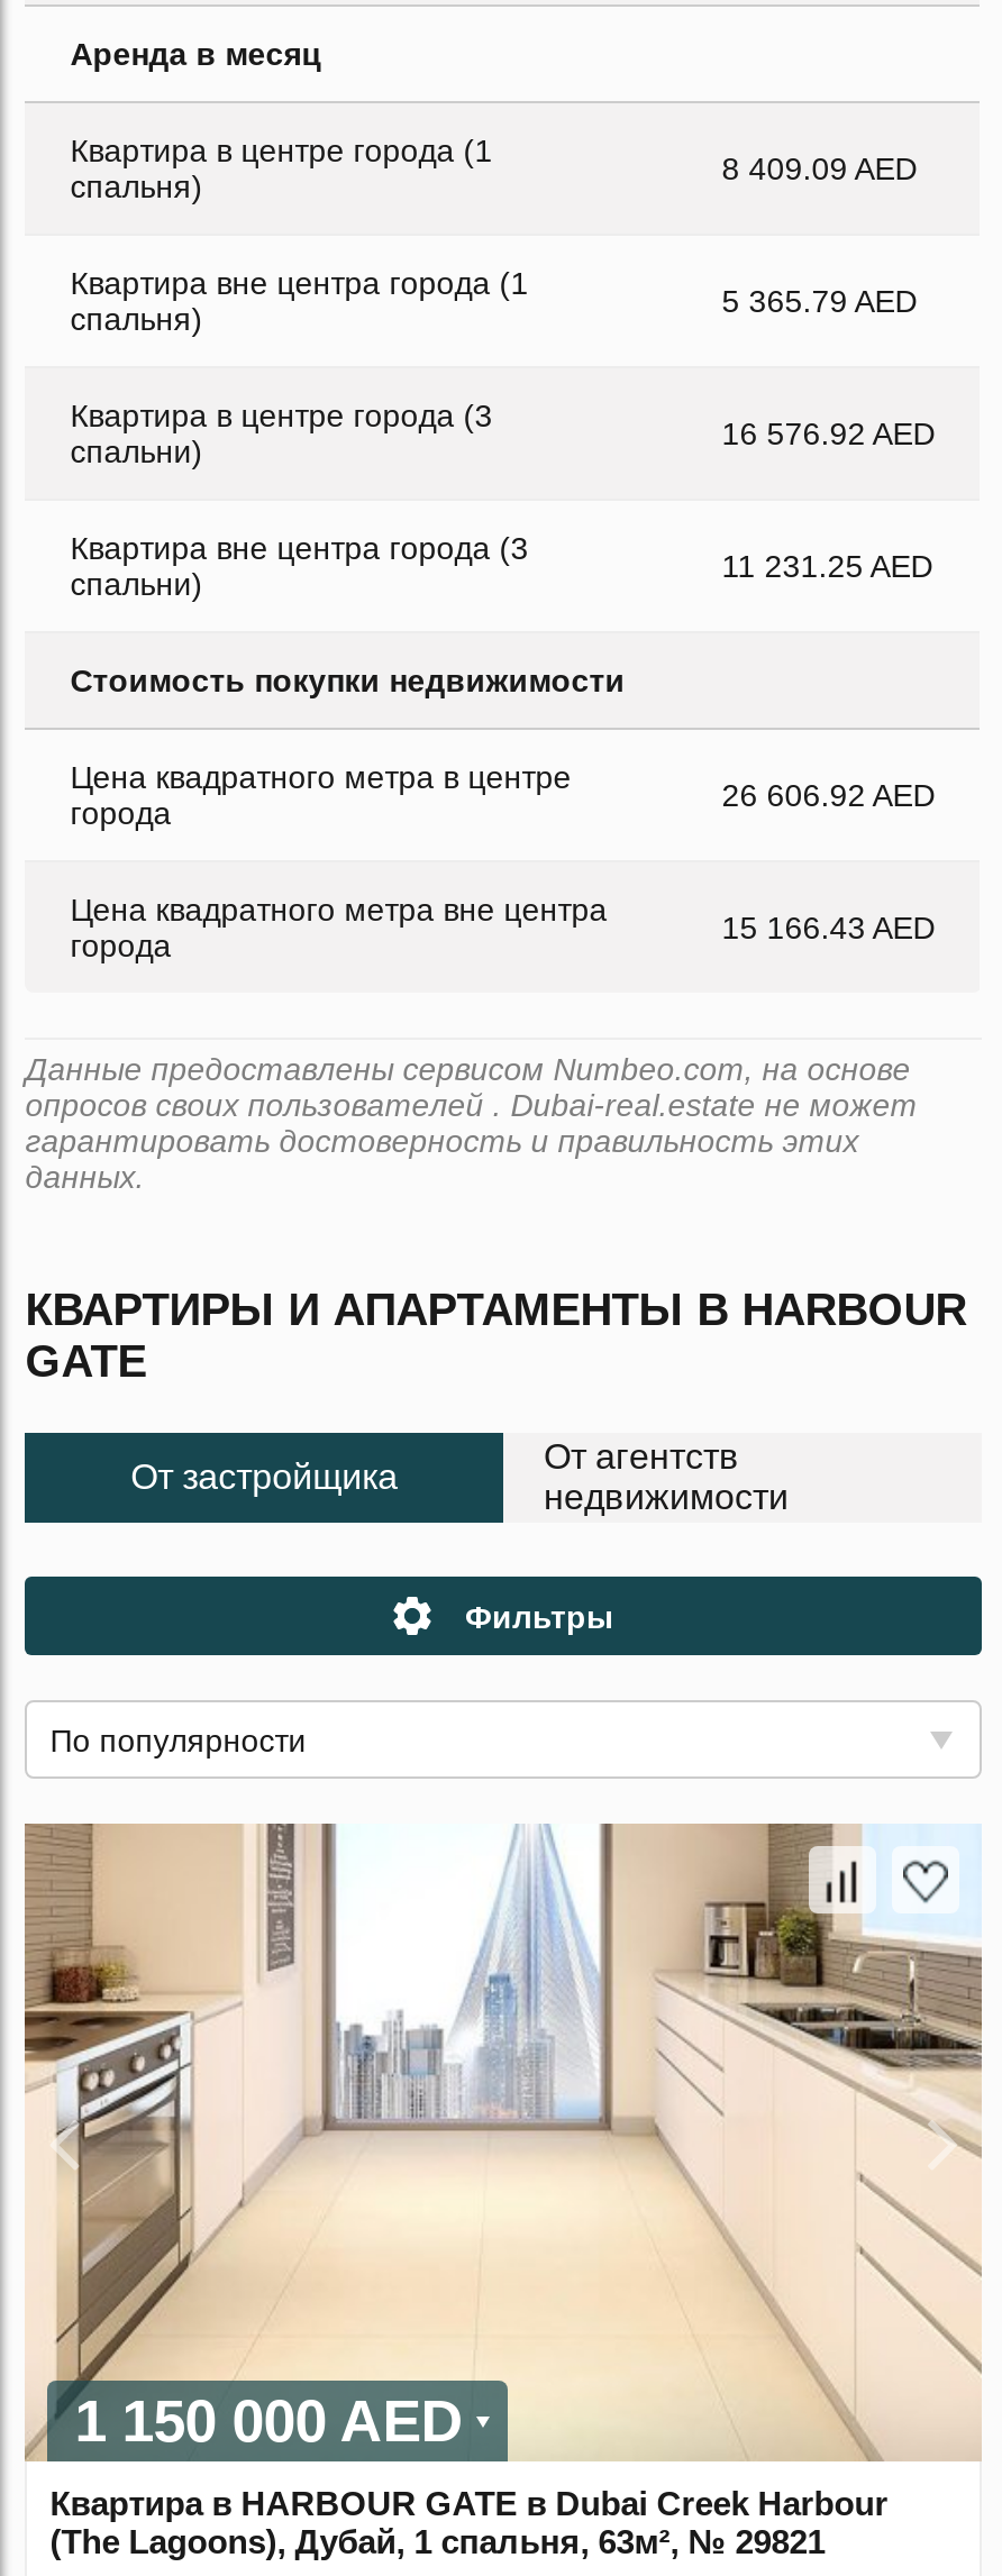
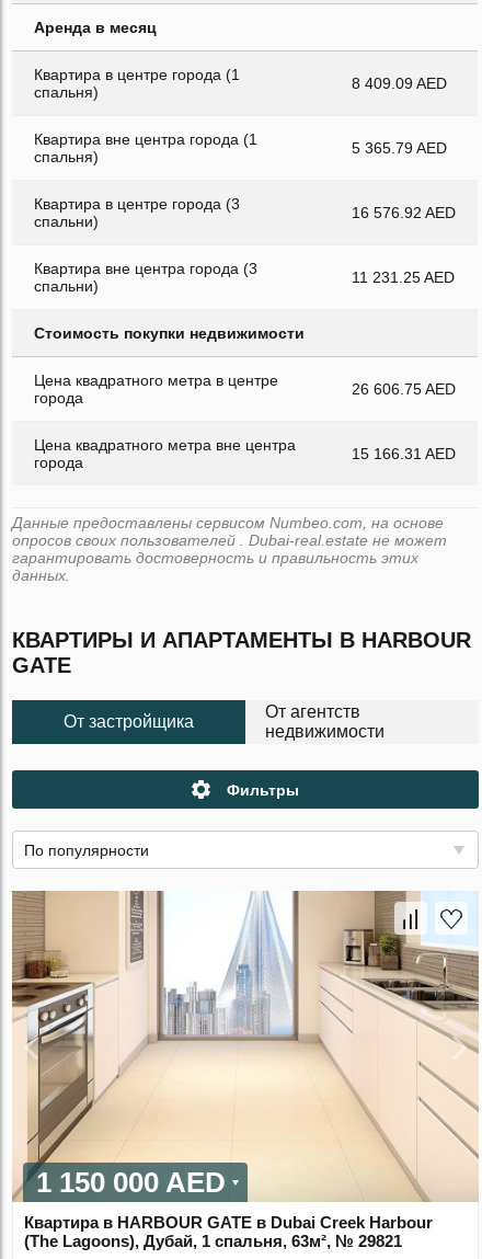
- 26 606.92 AED
+ 26 606.75 AED

- 15 166.43 AED
+ 15 166.31 AED
